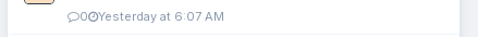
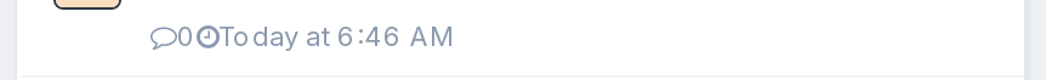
- Yesterday at 6:07 AM
+ Today at 6:46 AM
